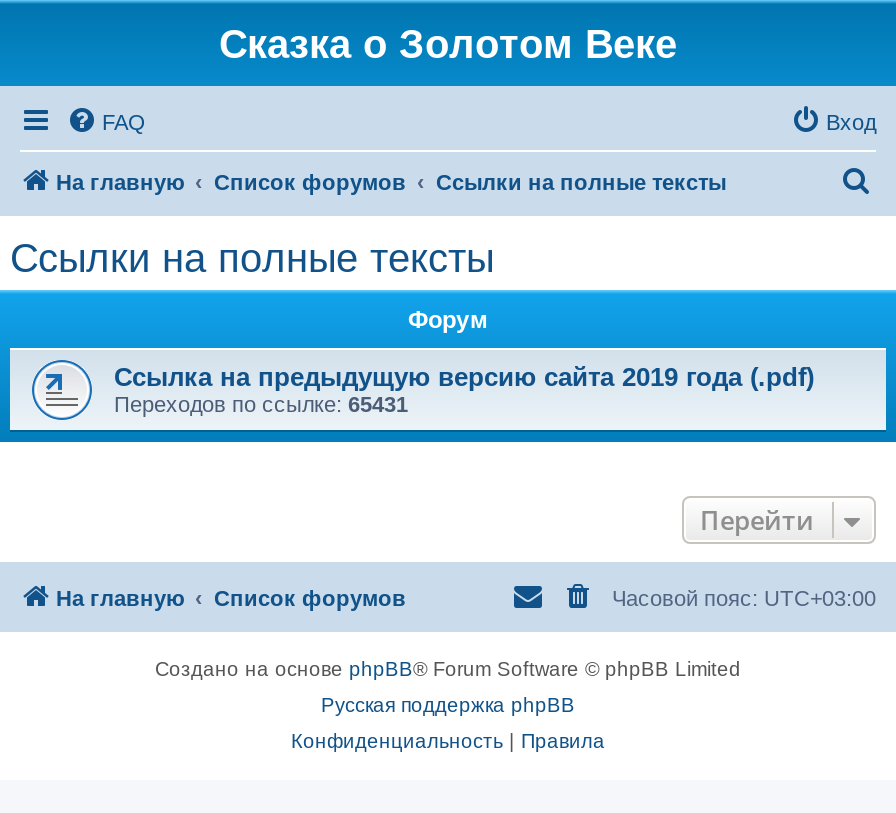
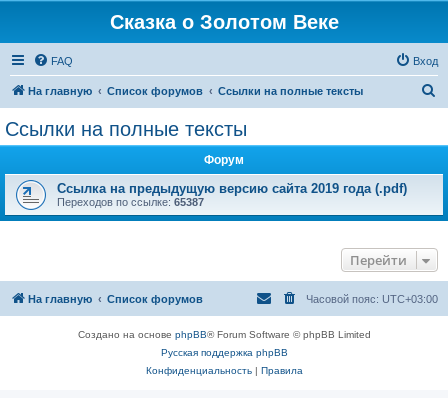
- Переходов по ссылке:65431
+ Переходов по ссылке:65387
